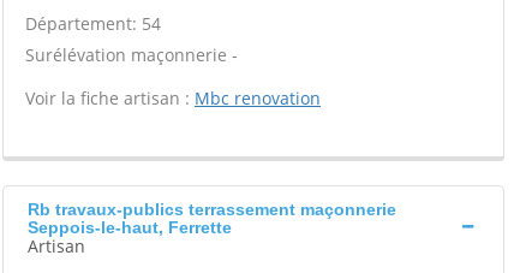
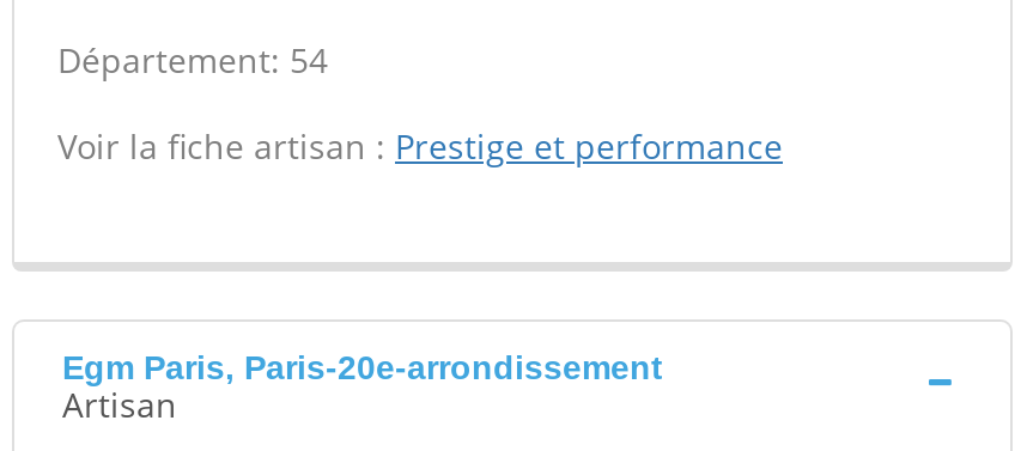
- Surélévation maçonnerie -
- Voir la fiche artisan : Mbc renovation
+ Voir la fiche artisan : Prestige et performance

- Rb travaux-publics terrassement maçonnerie
- Seppois-le-haut, Ferrette
+ Egm Paris, Paris-20e-arrondissement
